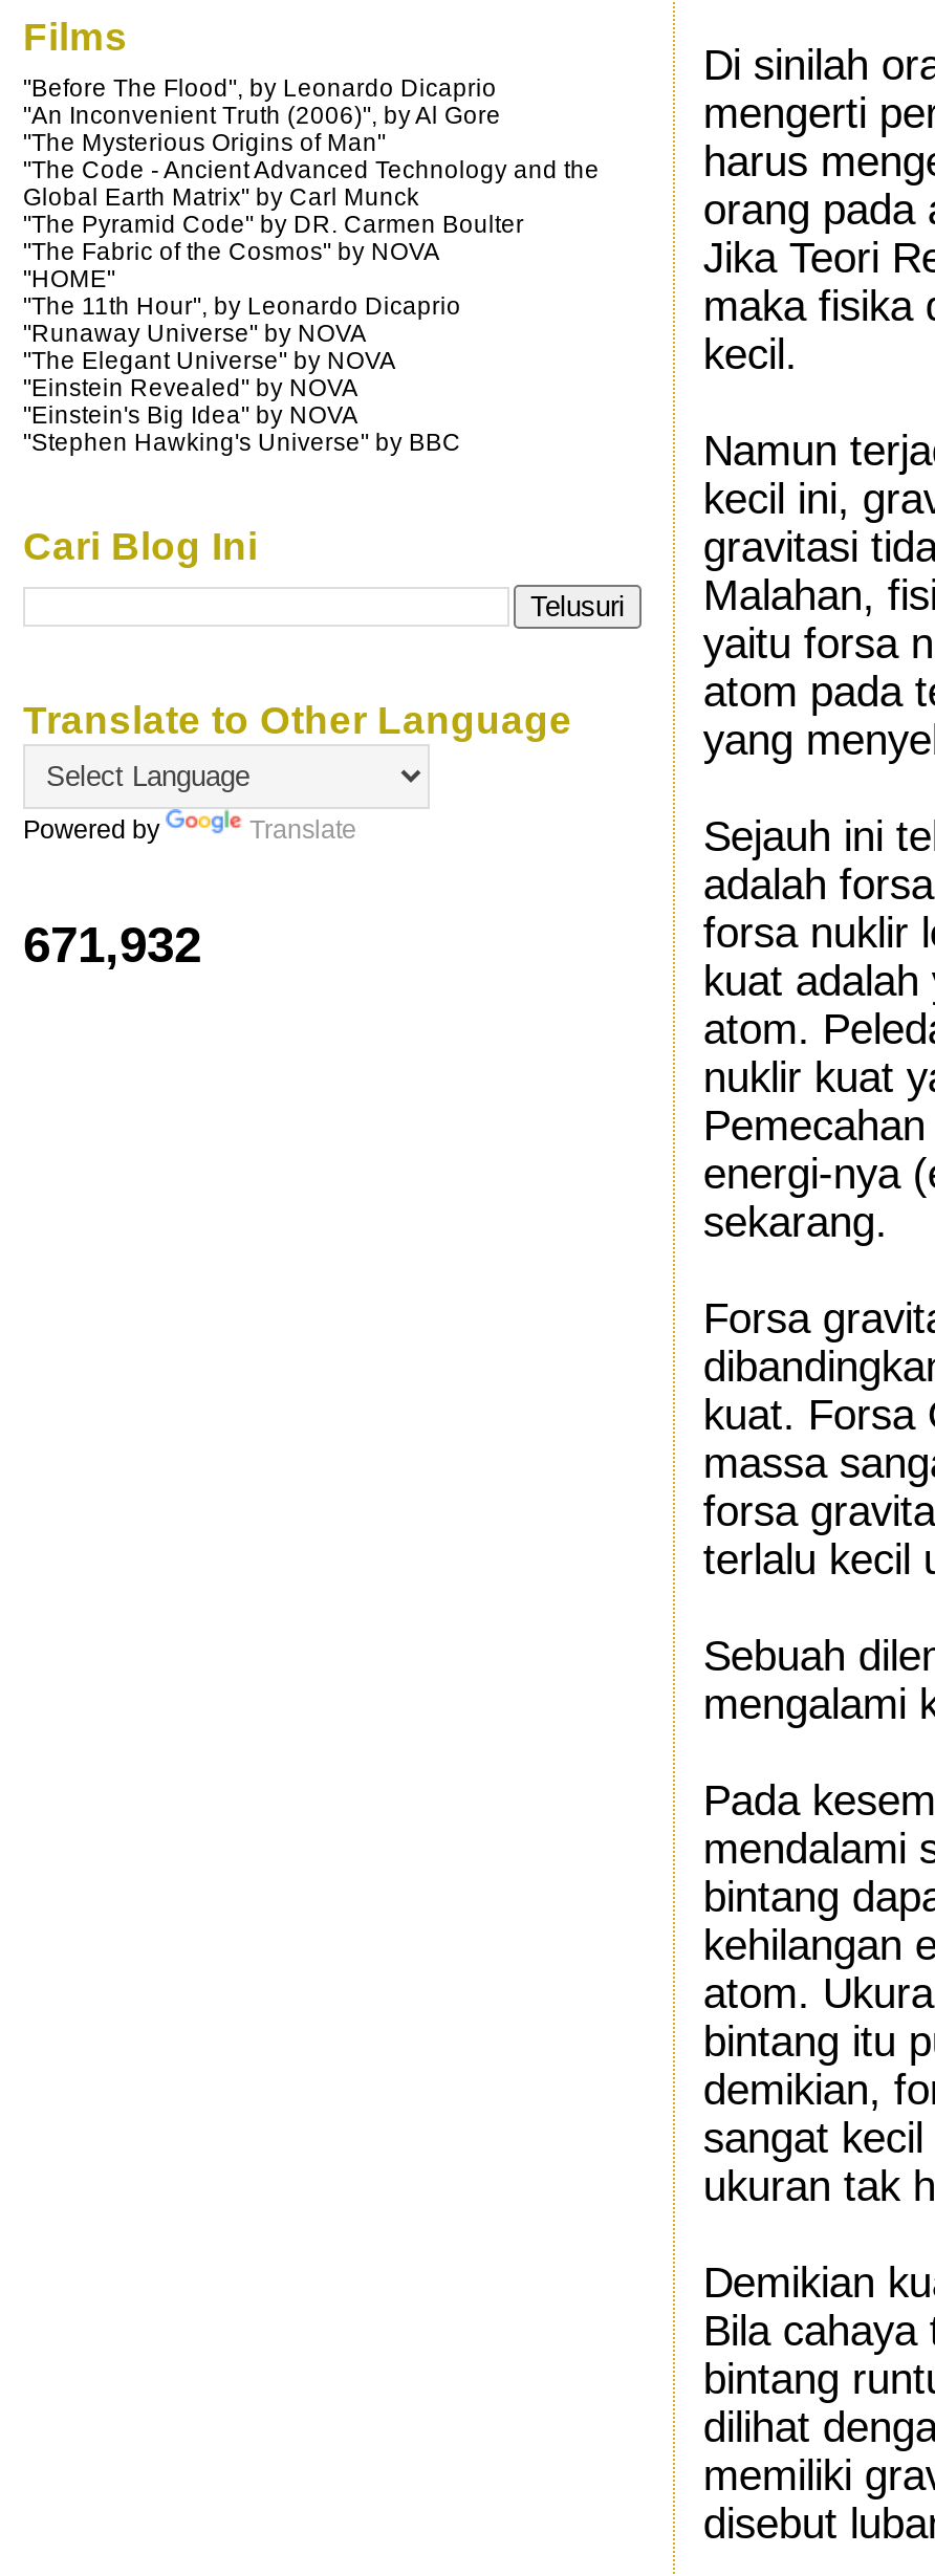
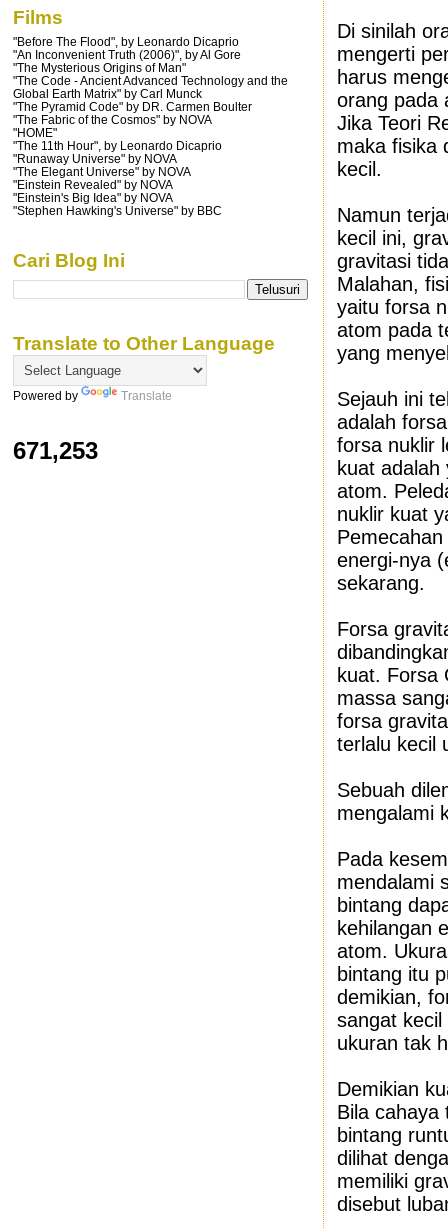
- 671,932
+ 671,253
